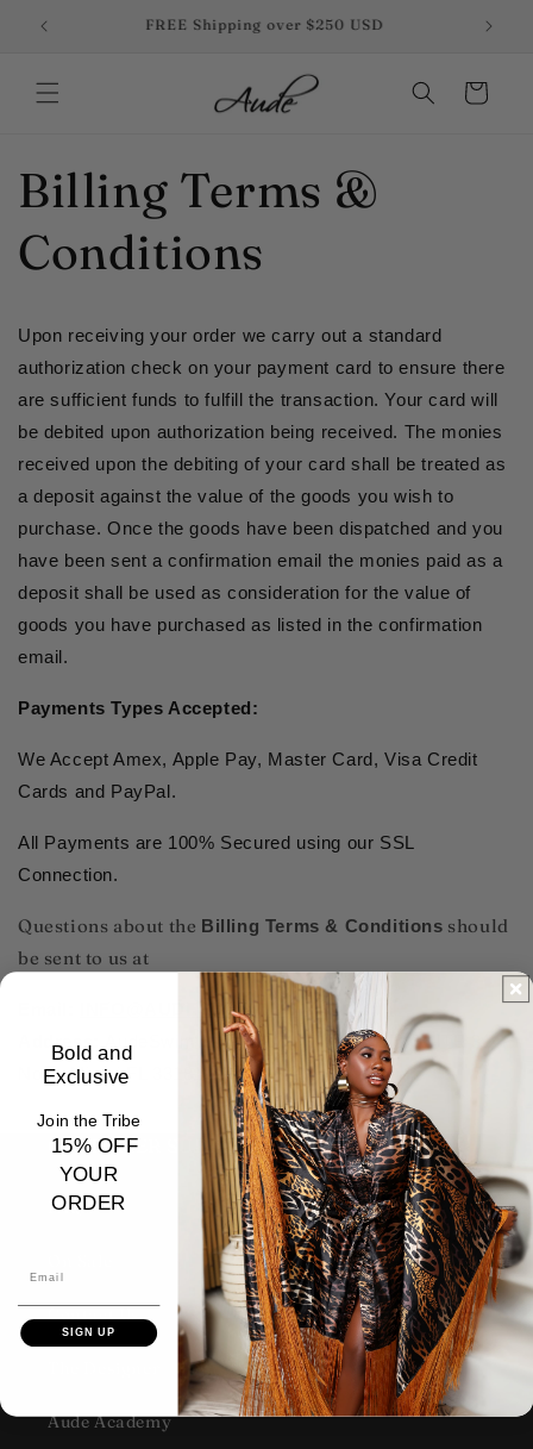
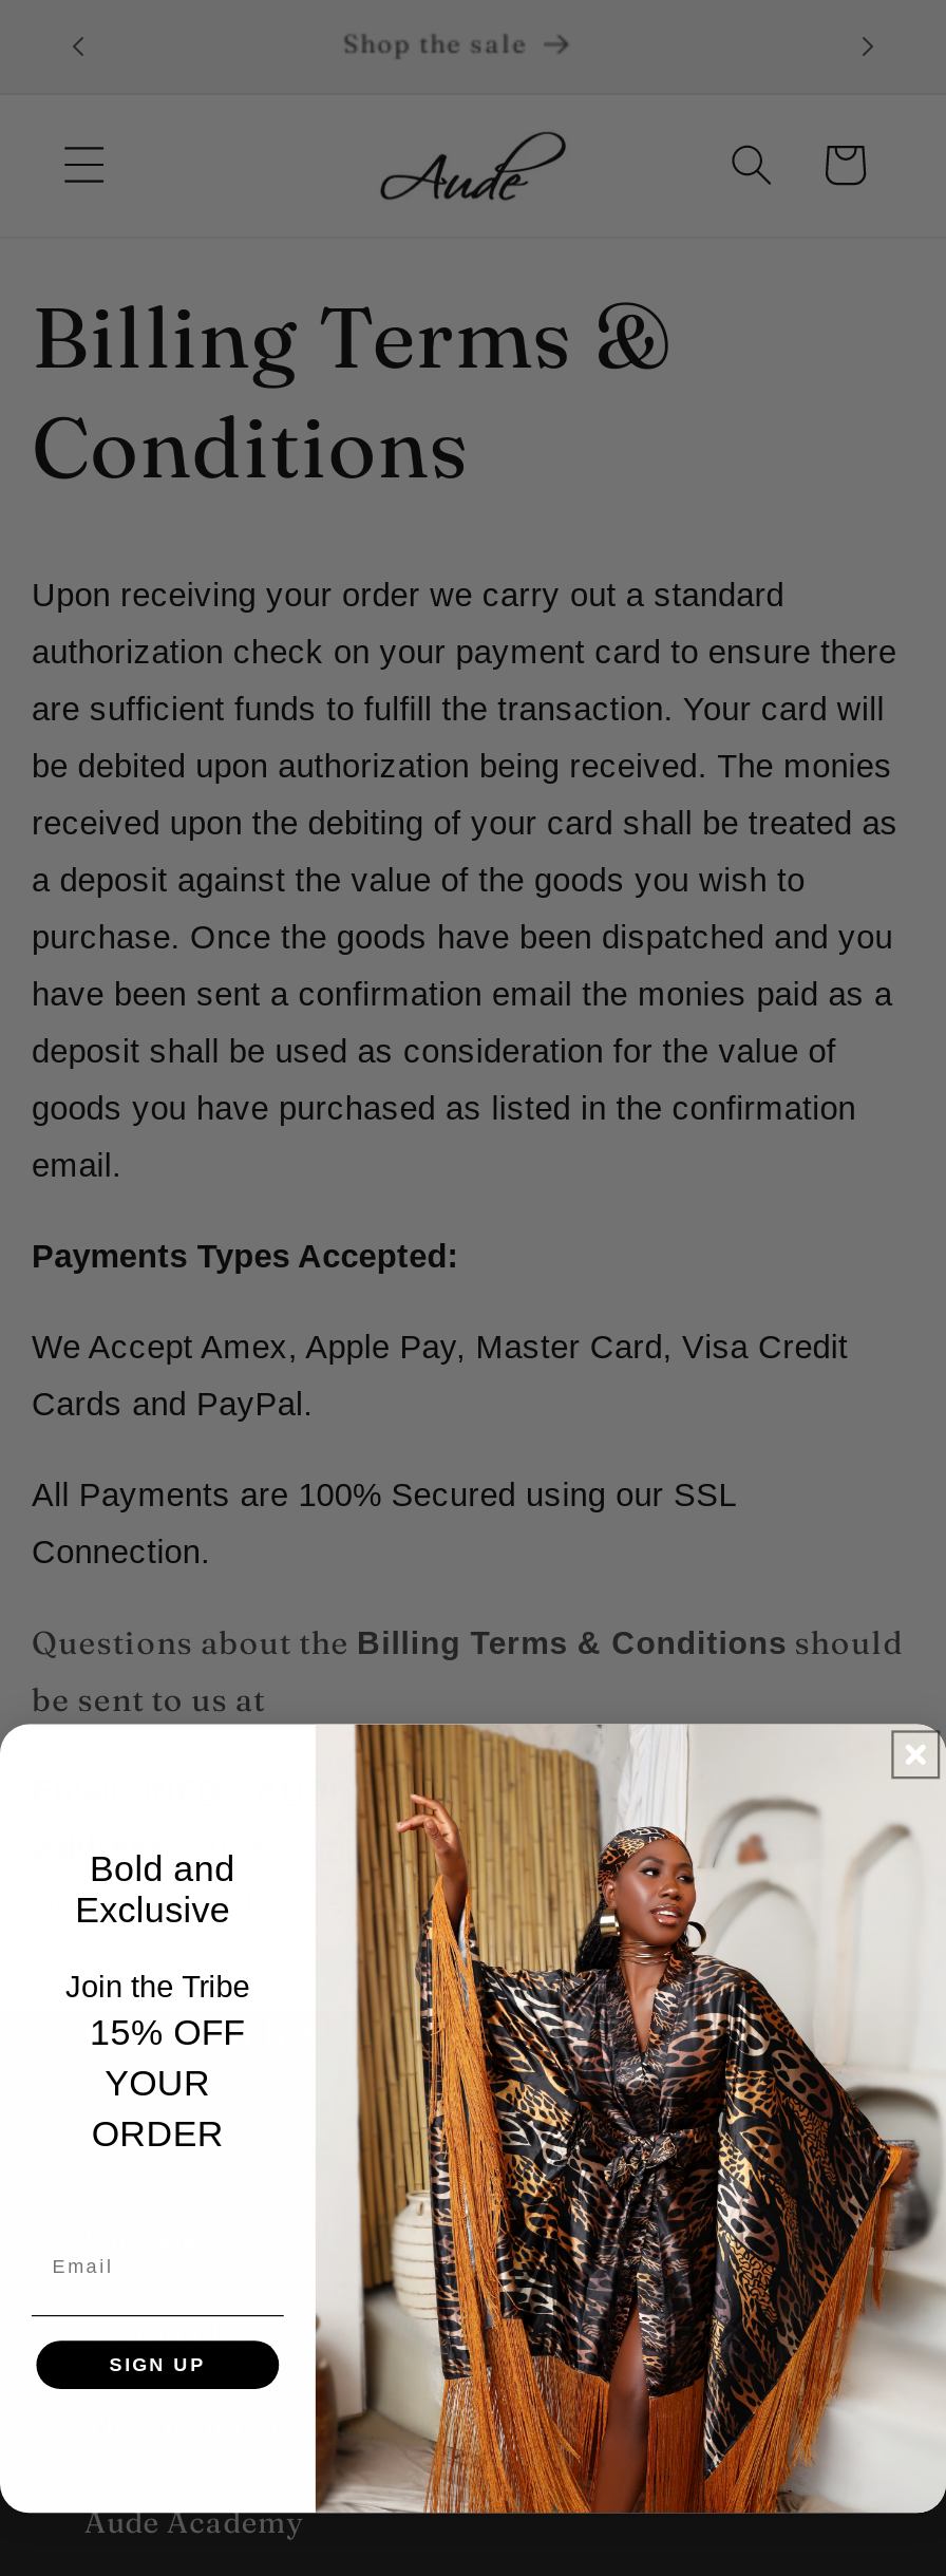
- FREE Shipping over $250 USD
+ Shop the sale
